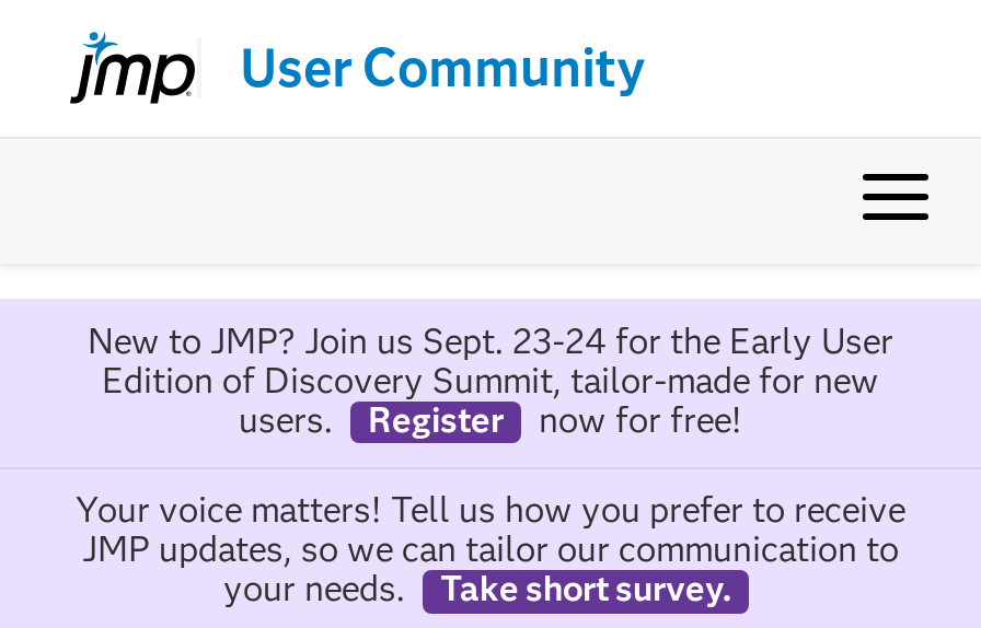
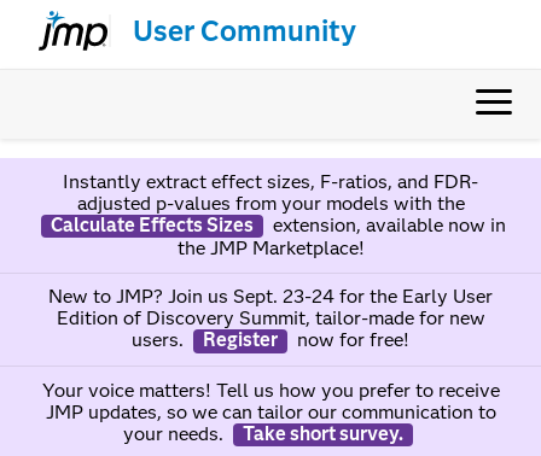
+ Instantly extract effect sizes, F-ratios, and FDR-
+ adjusted p-values from your models with the
+ Calculate Effects Sizes
+ extension, available now in
+ the JMP Marketplace!
